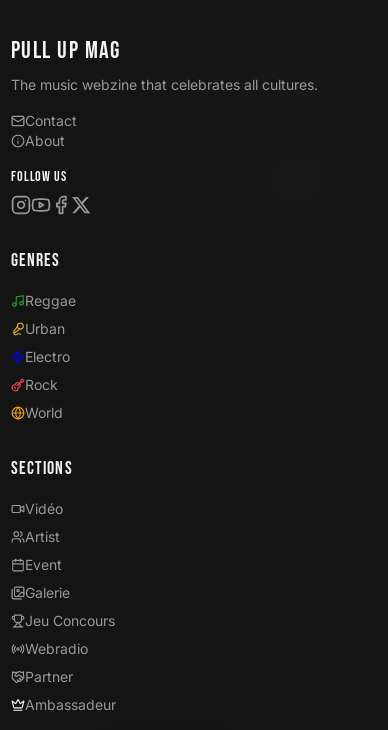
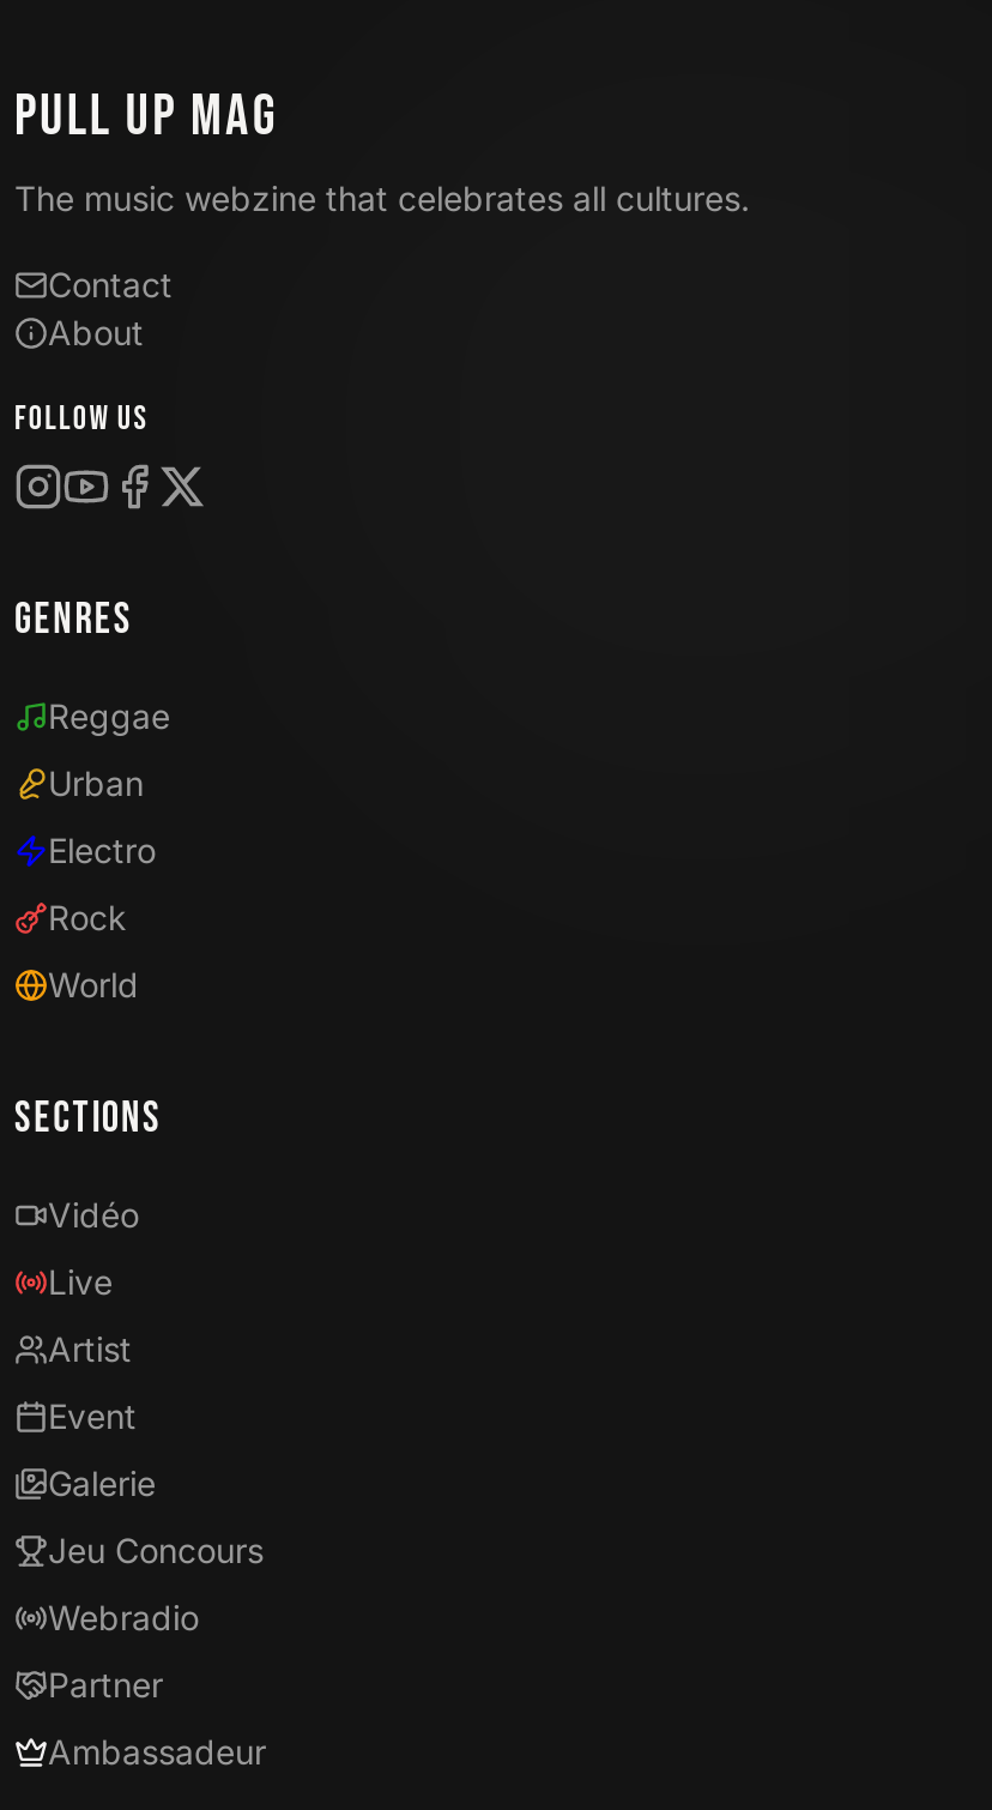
+ Live
